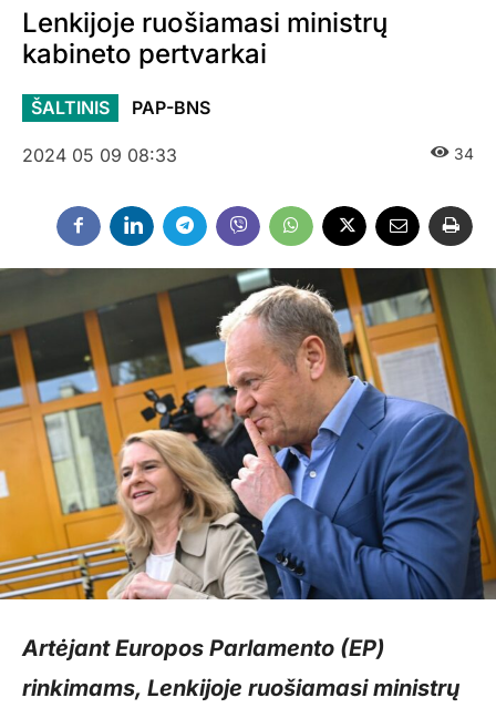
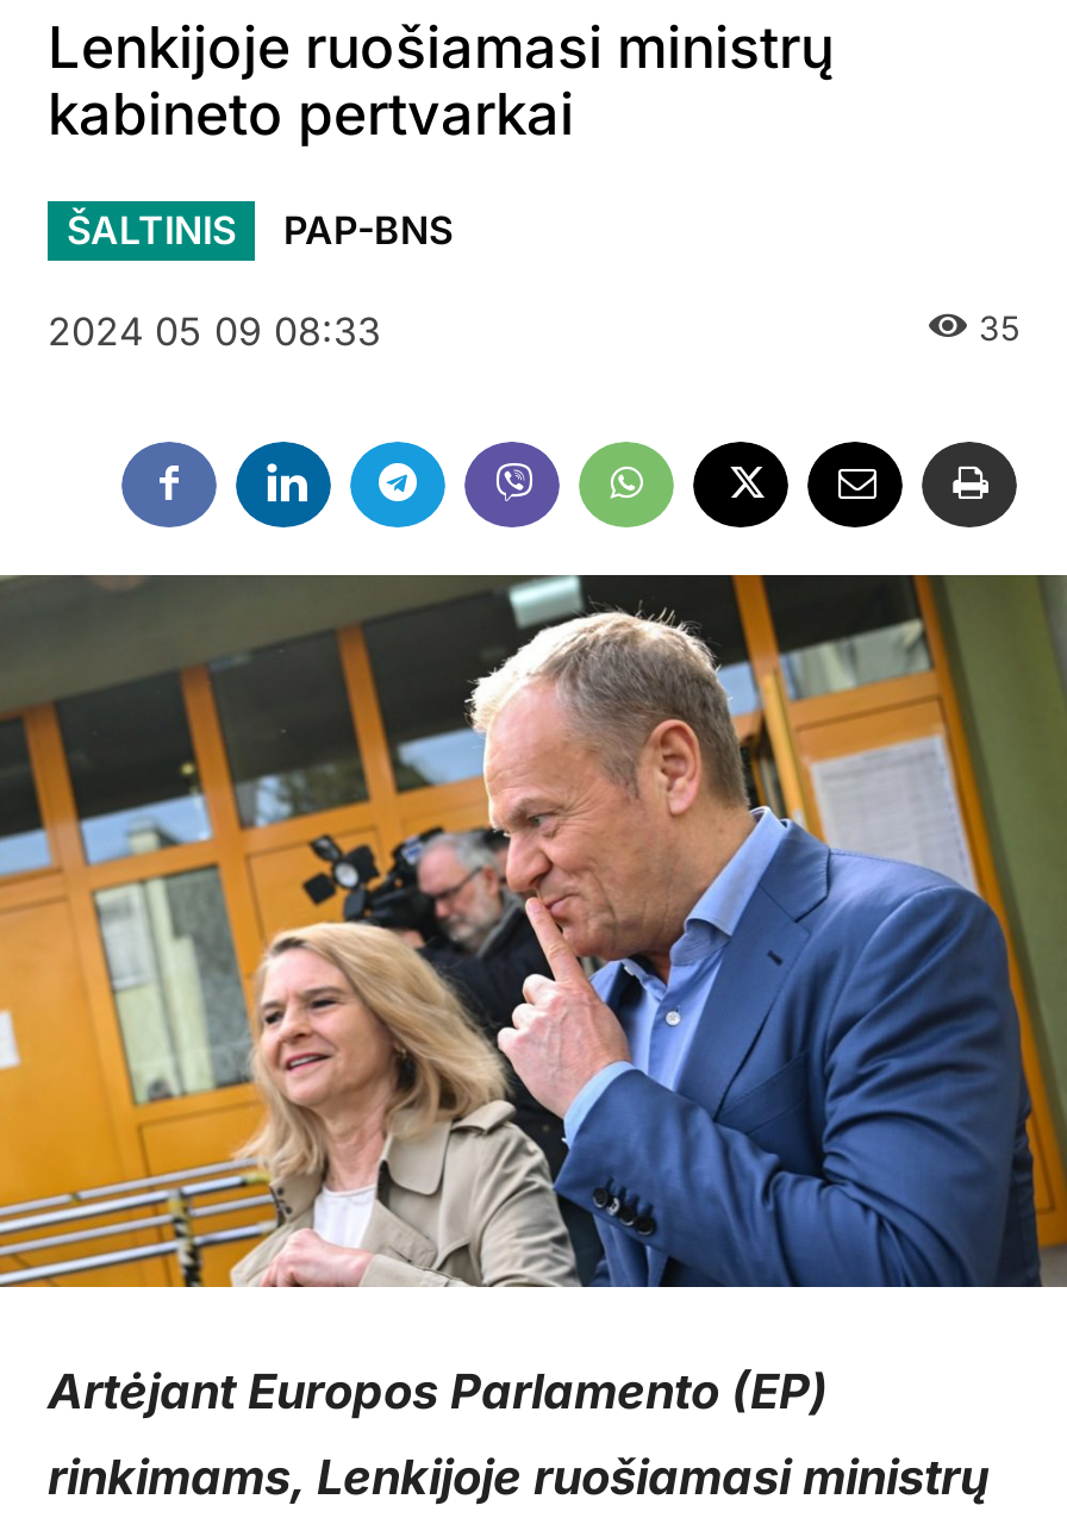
- 34
+ 35
